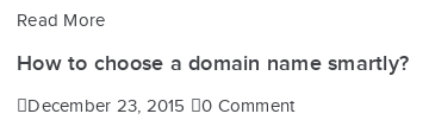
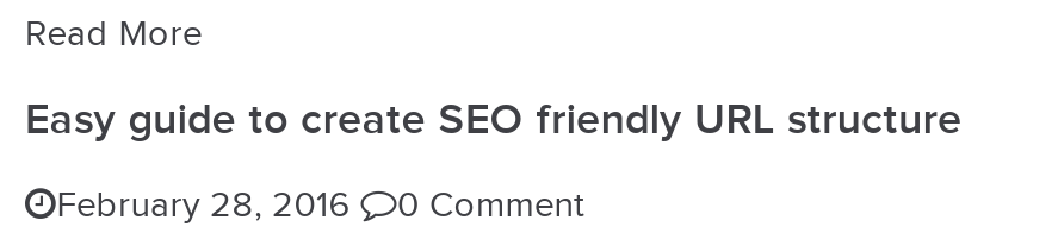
- How to choose a domain name smartly?
+ Easy guide to create SEO friendly URL structure

- December 23, 2015 0 Comment
+ February 28, 2016 0 Comment
